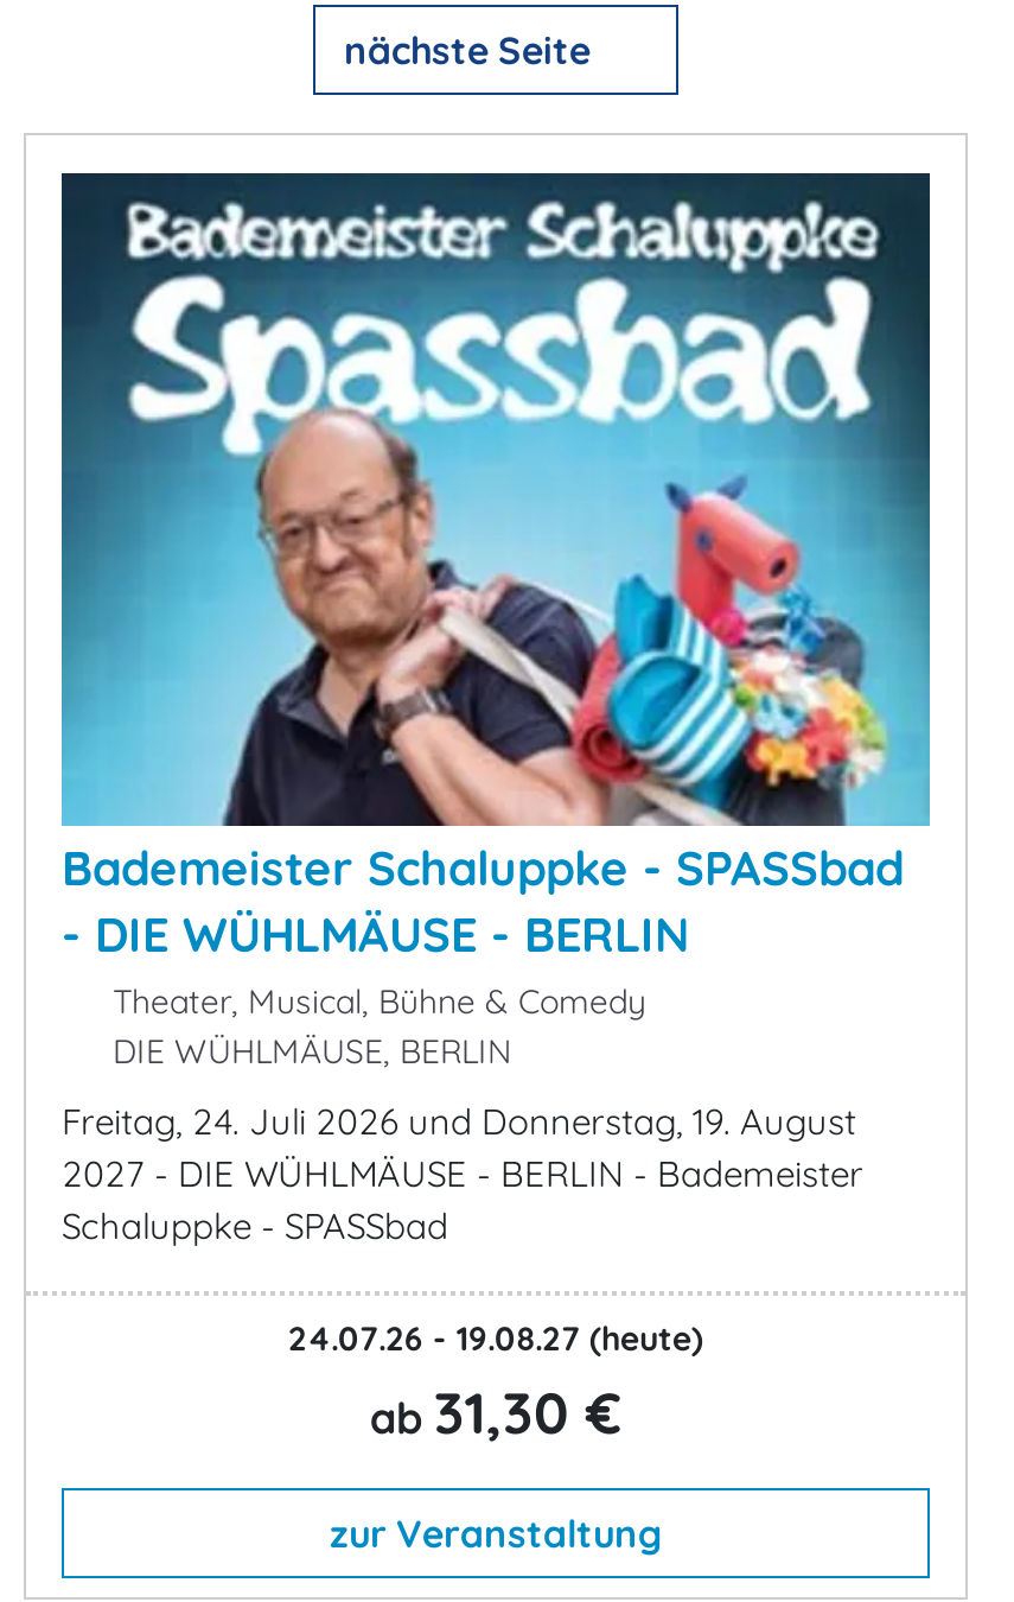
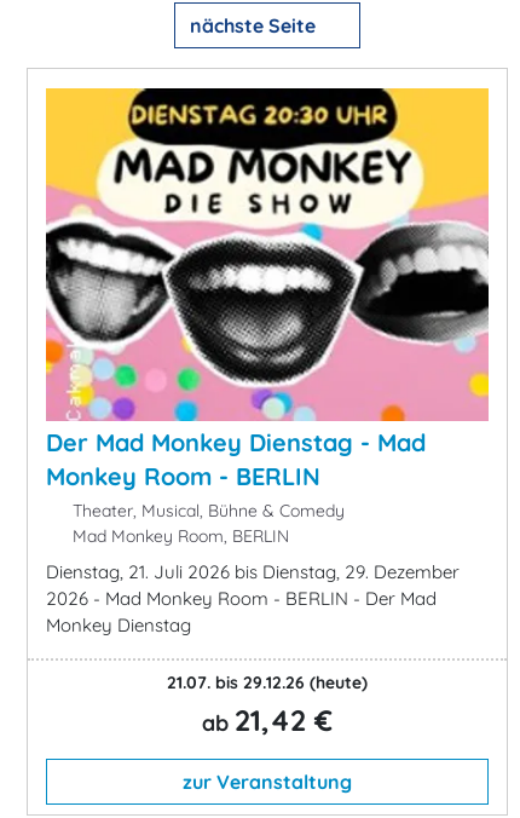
- [image]
- Bademeister Schaluppke - SPASSbad
- - DIE WÜHLMÄUSE - BERLIN
+ [image]
+ Der Mad Monkey Dienstag - Mad
+ Monkey Room - BERLIN

- DIE WÜHLMÄUSE, BERLIN
+ Mad Monkey Room, BERLIN

- Freitag, 24. Juli 2026 und Donnerstag, 19. August
- 2027 - DIE WÜHLMÄUSE - BERLIN - Bademeister
- Schaluppke - SPASSbad
+ Dienstag, 21. Juli 2026 bis Dienstag, 29. Dezember
+ 2026 - Mad Monkey Room - BERLIN - Der Mad
+ Monkey Dienstag

- 24.07.26 - 19.08.27 (heute)
- ab 31,30 €
+ 21.07. bis 29.12.26 (heute)
+ ab 21,42 €
